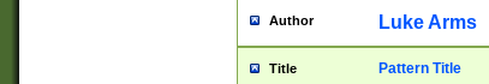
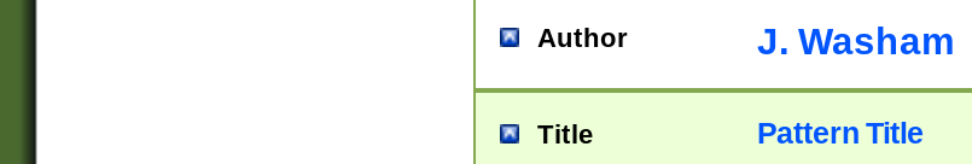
- Luke Arms
+ J. Washam
